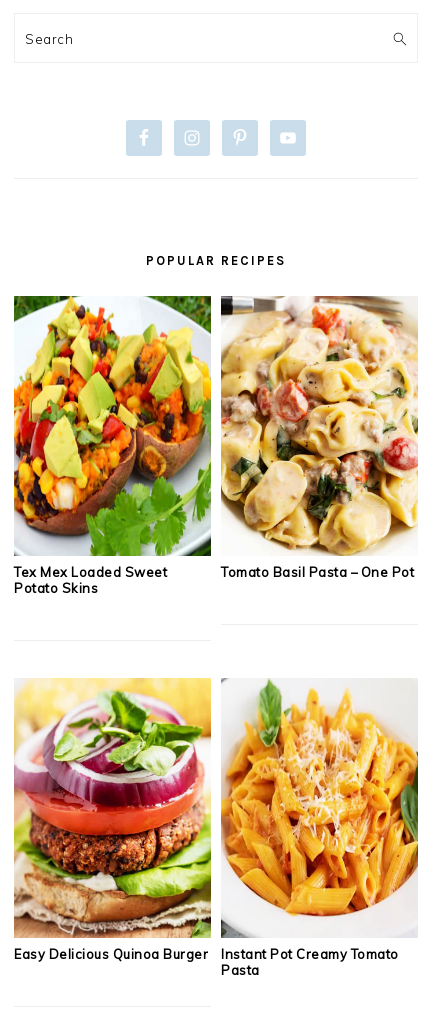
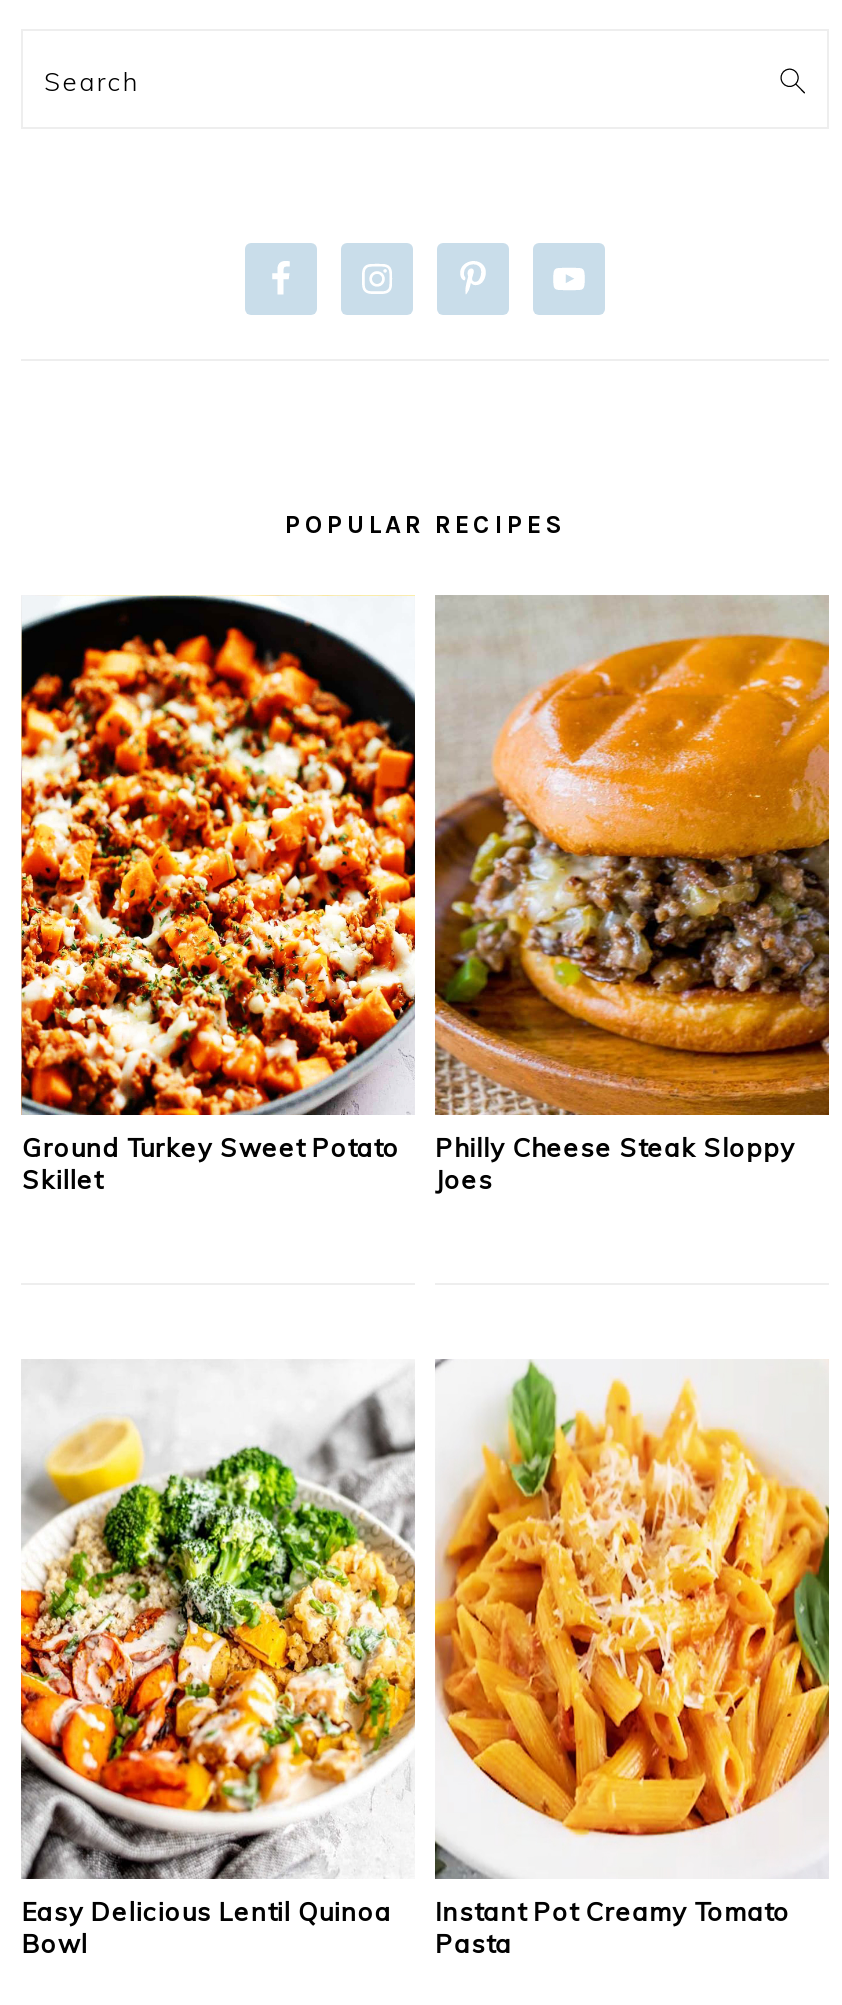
- [image]
- Tex Mex Loaded Sweet
- Potato Skins
+ [image]
+ Ground Turkey Sweet Potato
+ Skillet

- [image]
- Tomato Basil Pasta – One Pot
+ [image]
+ Philly Cheese Steak Sloppy
+ Joes

- [image]
- Easy Delicious Quinoa Burger
+ [image]
+ Easy Delicious Lentil Quinoa
+ Bowl
